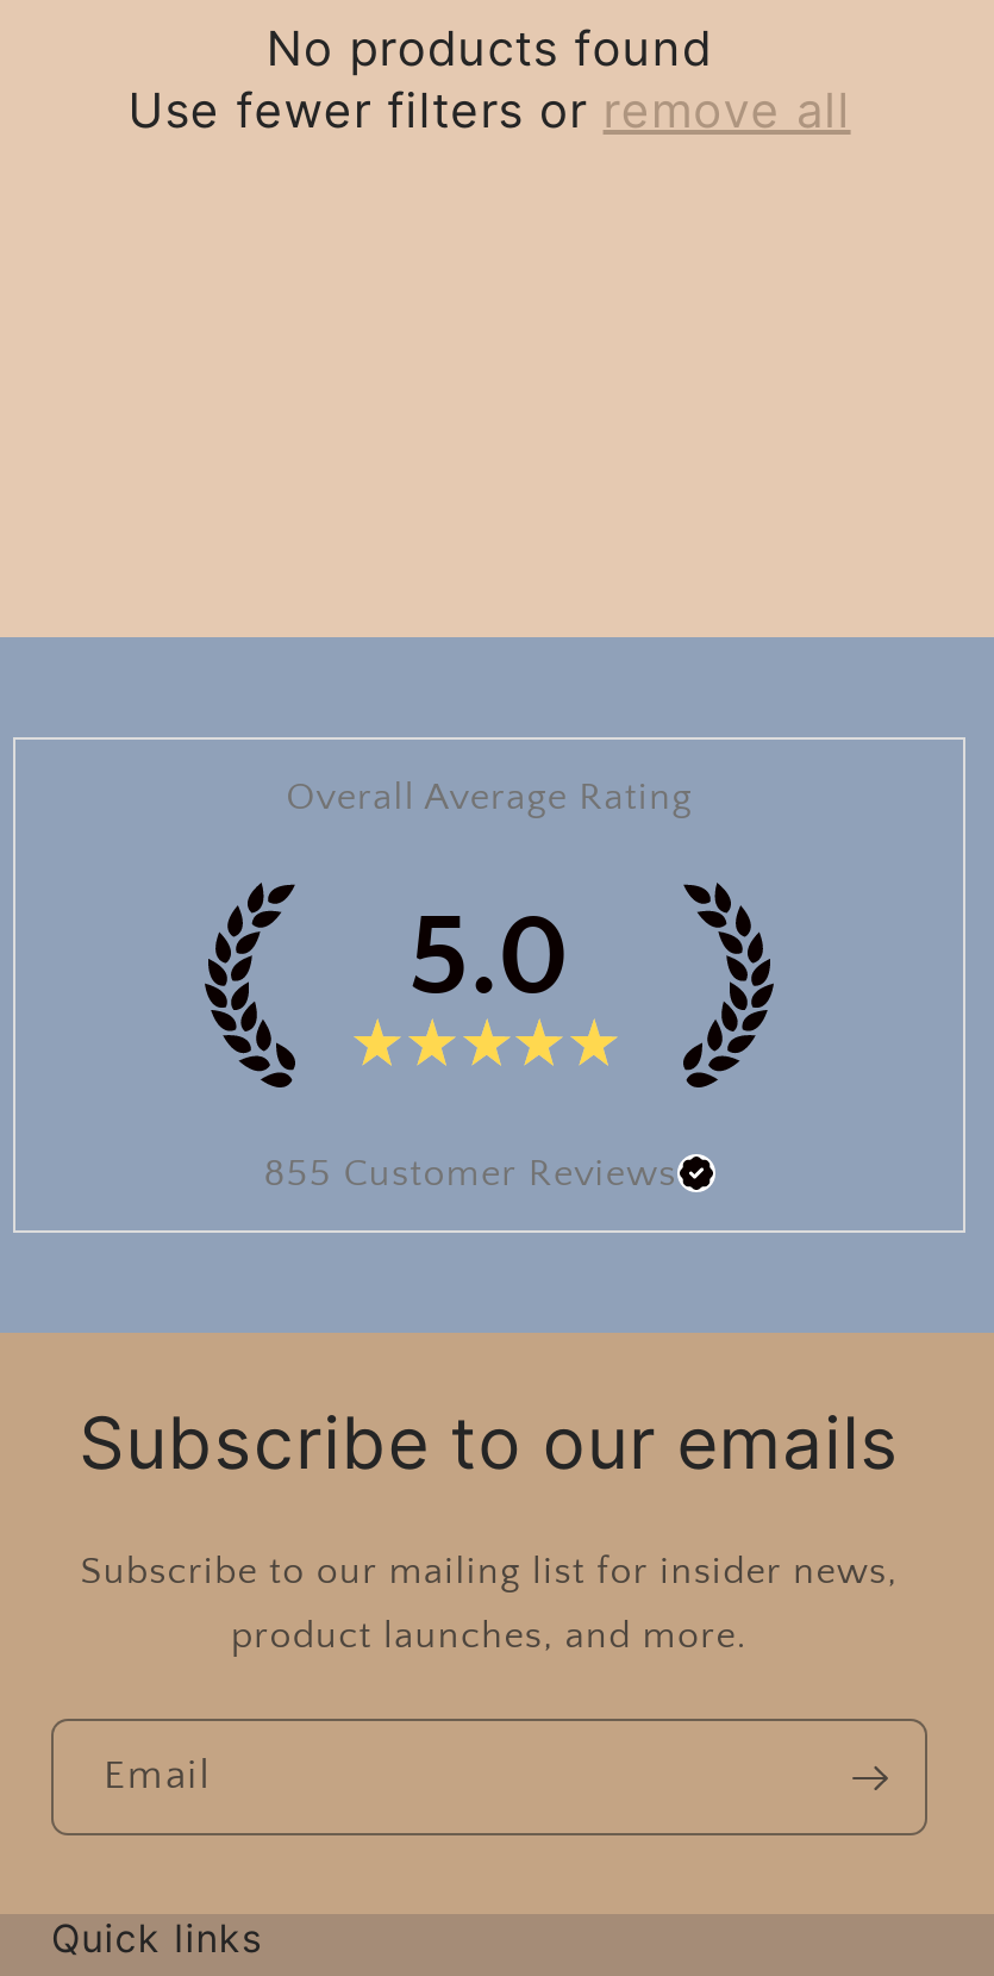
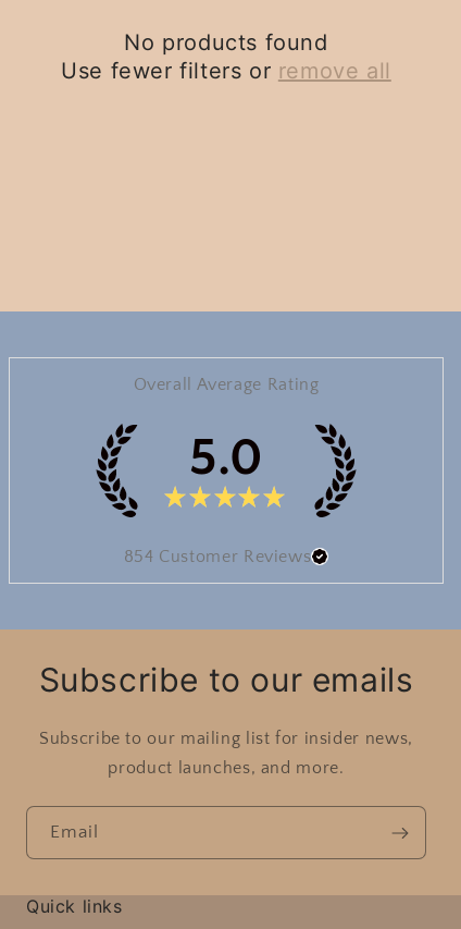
- 855 Customer Reviews
+ 854 Customer Reviews
